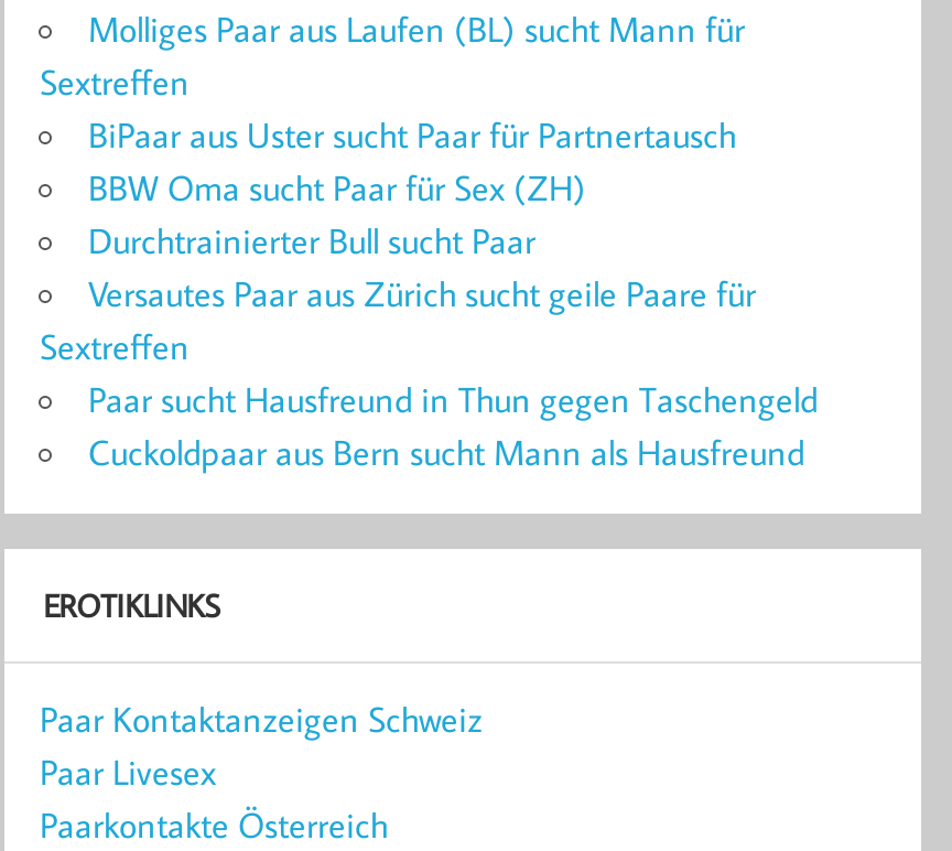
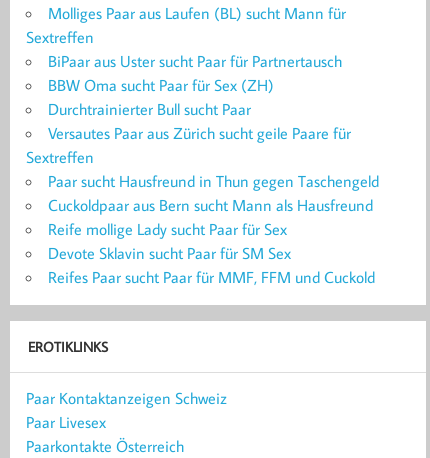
+ Reife mollige Lady sucht Paar für Sex
+ Devote Sklavin sucht Paar für SM Sex
+ Reifes Paar sucht Paar für MMF, FFM und Cuckold
